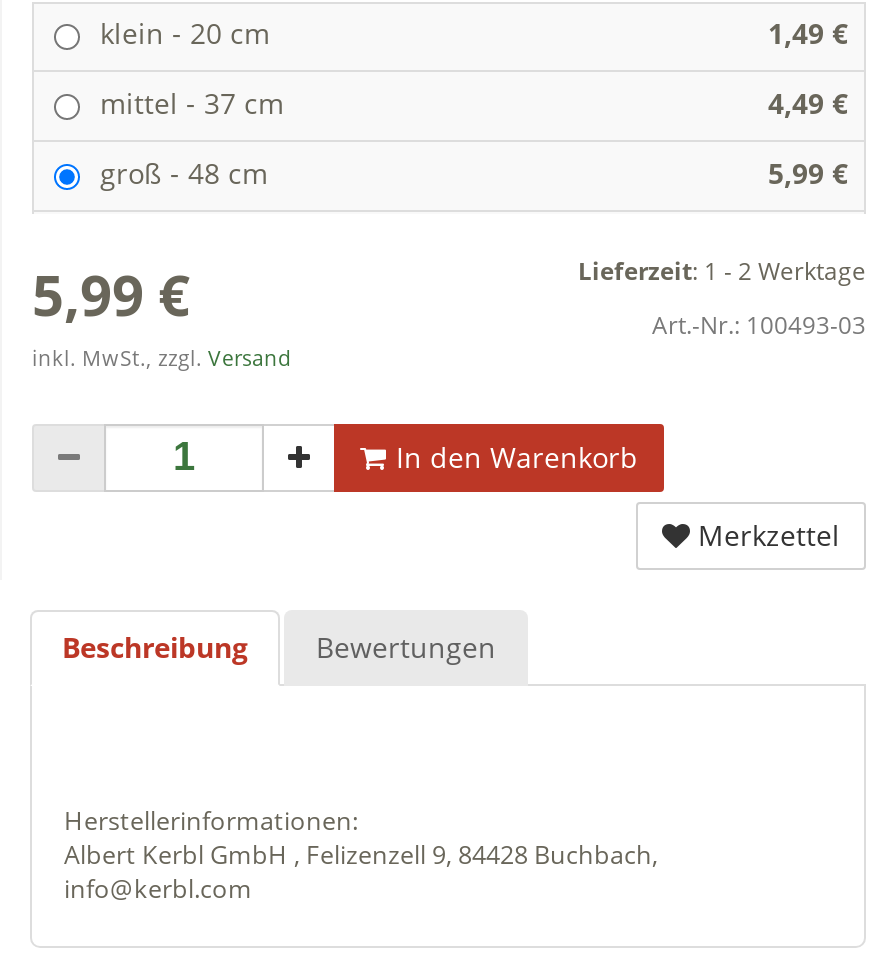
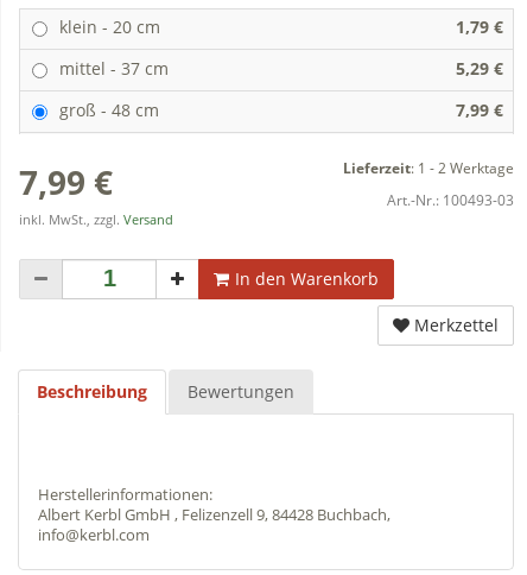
- 1,49 €
+ 1,79 €

- 4,49 €
+ 5,29 €

- 5,99 €
+ 7,99 €

- 5,99 €
+ 7,99 €
